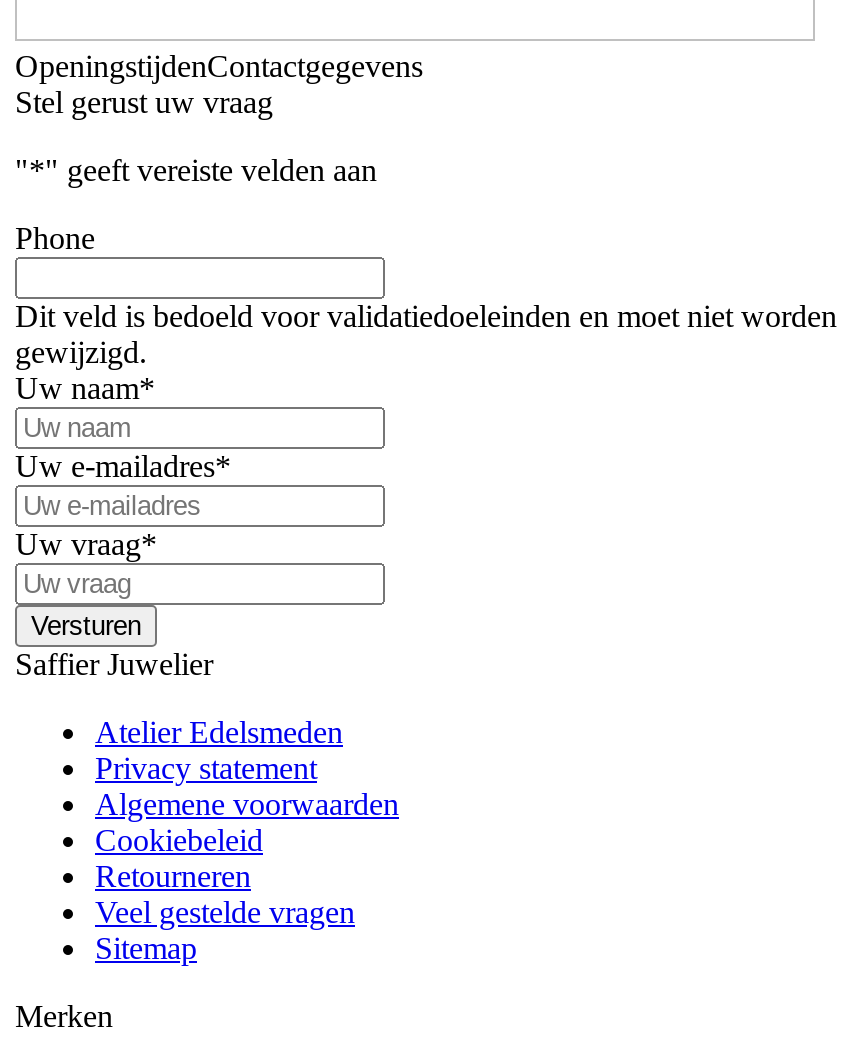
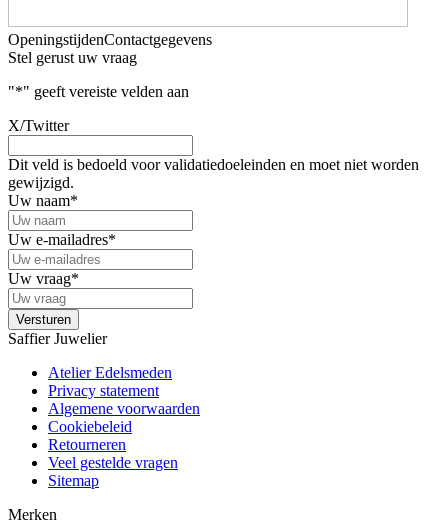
- Phone
+ X/Twitter
